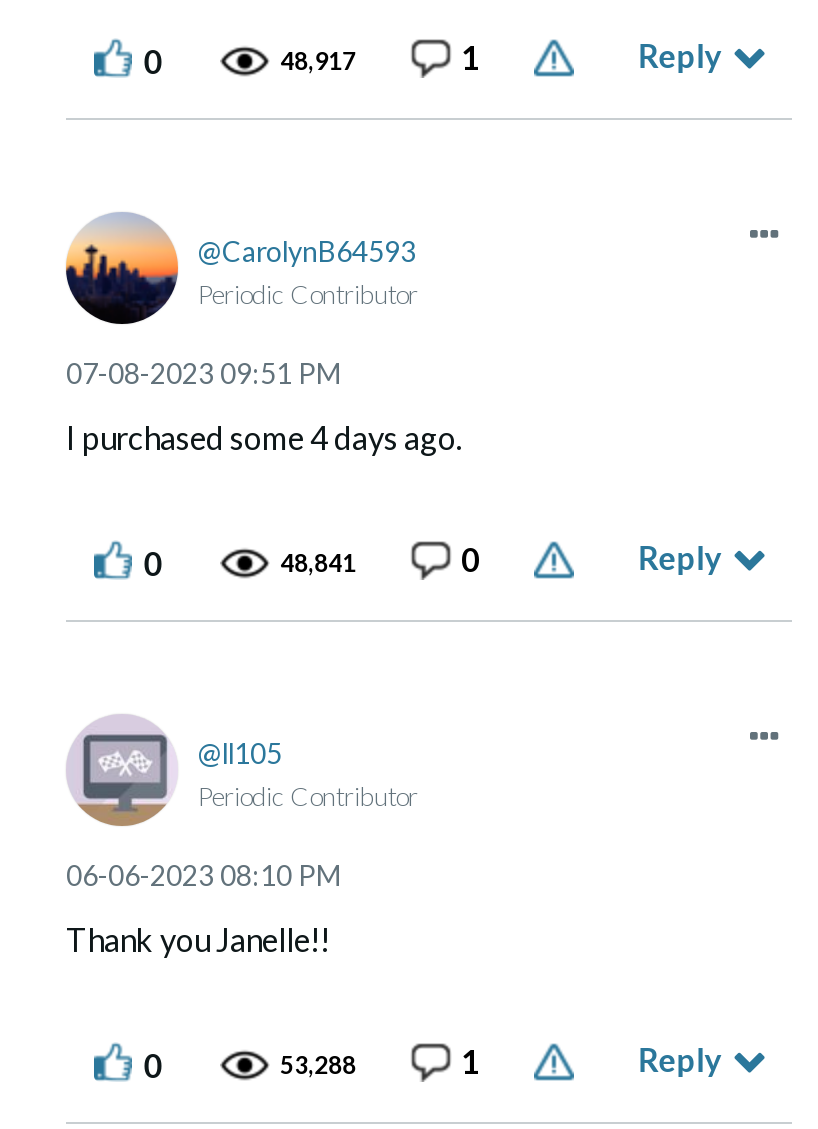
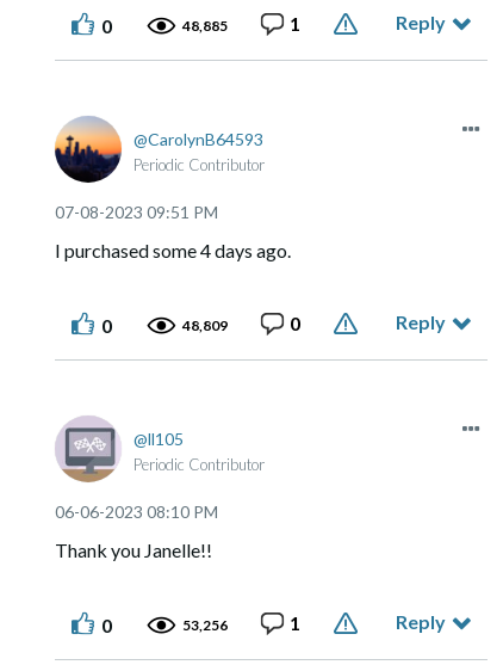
- 48,917
+ 48,885

- 48,841
+ 48,809

- 53,288
+ 53,256
